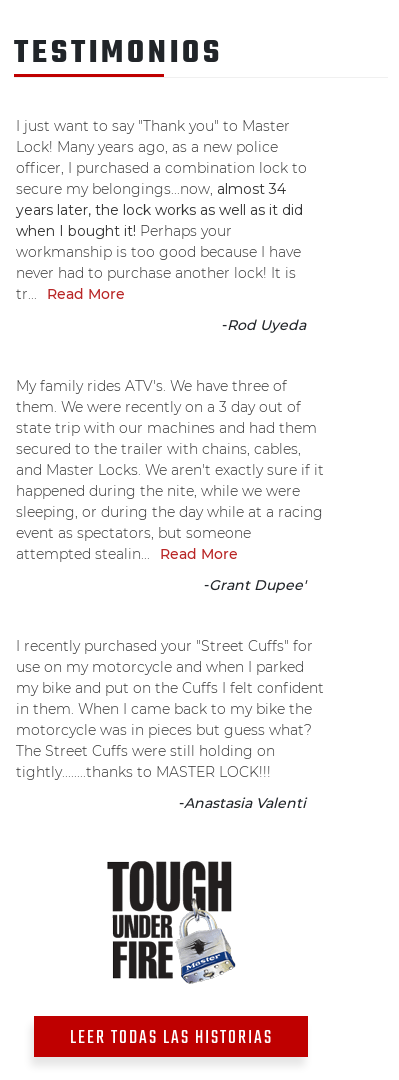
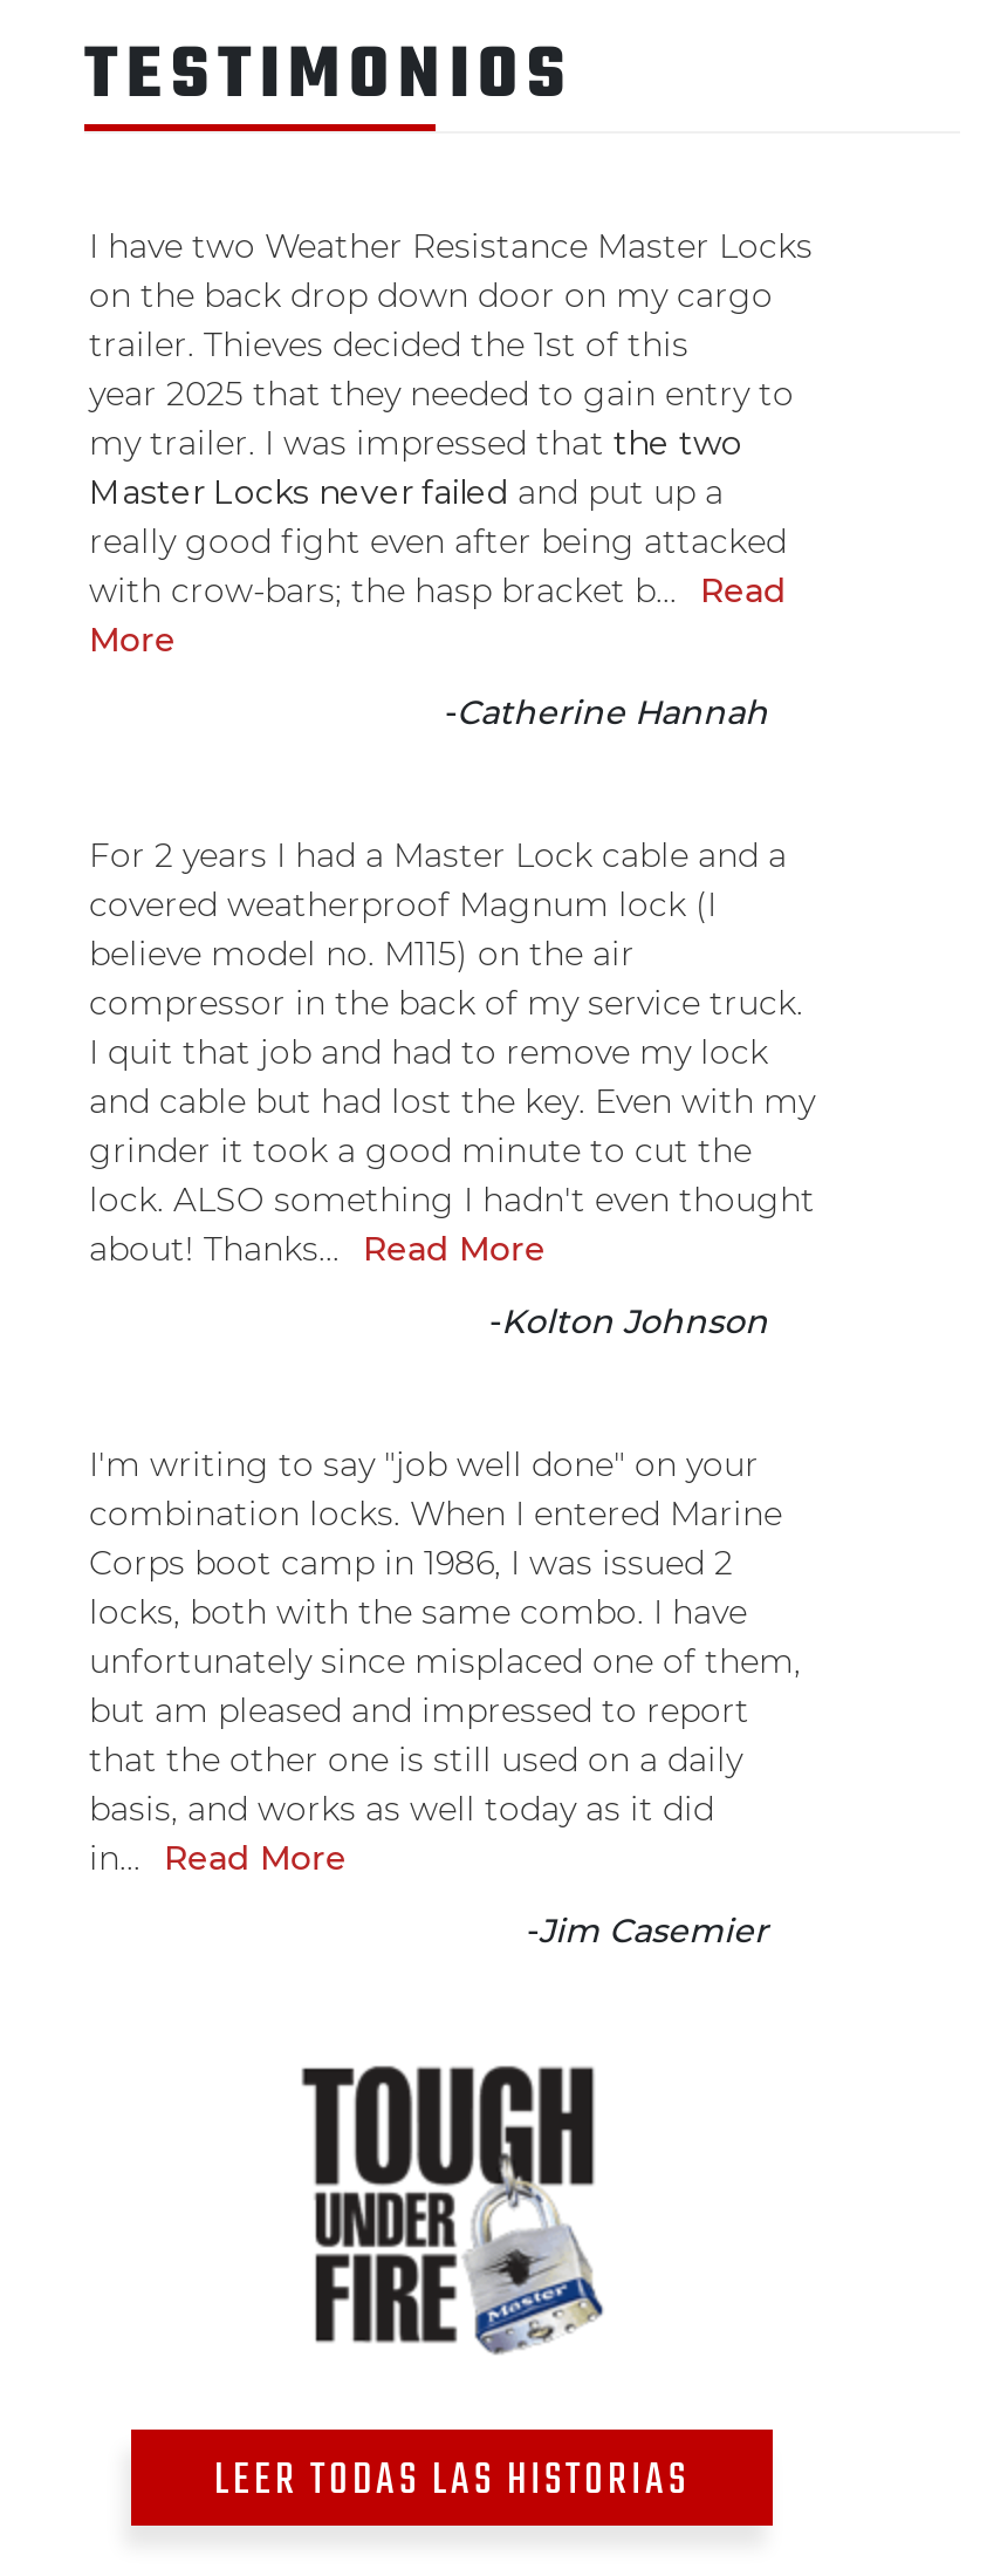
- I just want to say "Thank you" to Master
- Lock! Many years ago, as a new police
- officer, I purchased a combination lock to
- secure my belongings...now, almost 34
- years later, the lock works as well as it did
- when I bought it! Perhaps your
- workmanship is too good because I have
- never had to purchase another lock! It is
- tr... Read More
+ I have two Weather Resistance Master Locks
+ on the back drop down door on my cargo
+ trailer. Thieves decided the 1st of this
+ year 2025 that they needed to gain entry to
+ my trailer. I was impressed that the two
+ Master Locks never failed and put up a
+ really good fight even after being attacked
+ with crow-bars; the hasp bracket b... Read
+ More

- -Rod Uyeda
+ -Catherine Hannah

- My family rides ATV's. We have three of
- them. We were recently on a 3 day out of
- state trip with our machines and had them
- secured to the trailer with chains, cables,
- and Master Locks. We aren't exactly sure if it
- happened during the nite, while we were
- sleeping, or during the day while at a racing
- event as spectators, but someone
- attempted stealin... Read More
+ For 2 years I had a Master Lock cable and a
+ covered weatherproof Magnum lock (I
+ believe model no. M115) on the air
+ compressor in the back of my service truck.
+ I quit that job and had to remove my lock
+ and cable but had lost the key. Even with my
+ grinder it took a good minute to cut the
+ lock. ALSO something I hadn't even thought
+ about! Thanks... Read More

- -Grant Dupee'
+ -Kolton Johnson

- I recently purchased your "Street Cuffs" for
- use on my motorcycle and when I parked
- my bike and put on the Cuffs I felt confident
- in them. When I came back to my bike the
- motorcycle was in pieces but guess what?
- The Street Cuffs were still holding on
- tightly........thanks to MASTER LOCK!!!
+ I'm writing to say "job well done" on your
+ combination locks. When I entered Marine
+ Corps boot camp in 1986, I was issued 2
+ locks, both with the same combo. I have
+ unfortunately since misplaced one of them,
+ but am pleased and impressed to report
+ that the other one is still used on a daily
+ basis, and works as well today as it did
+ in... Read More

- -Anastasia Valenti
+ -Jim Casemier
